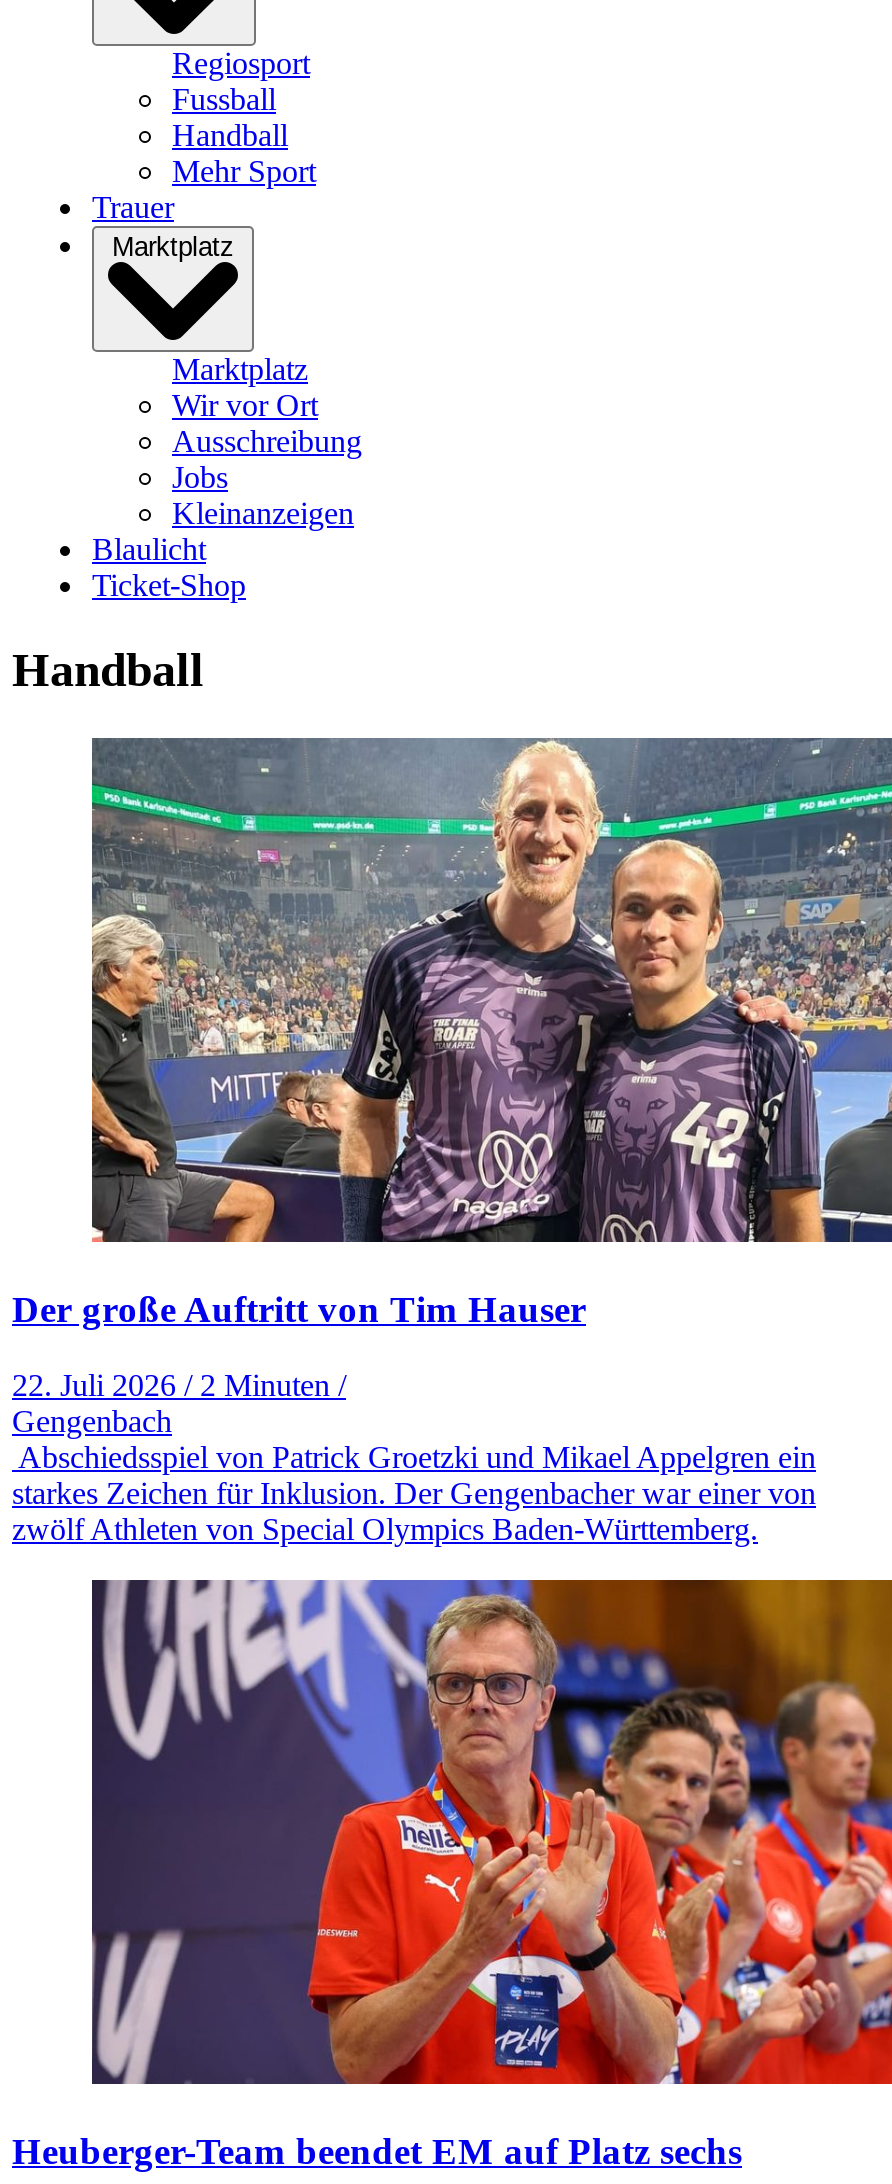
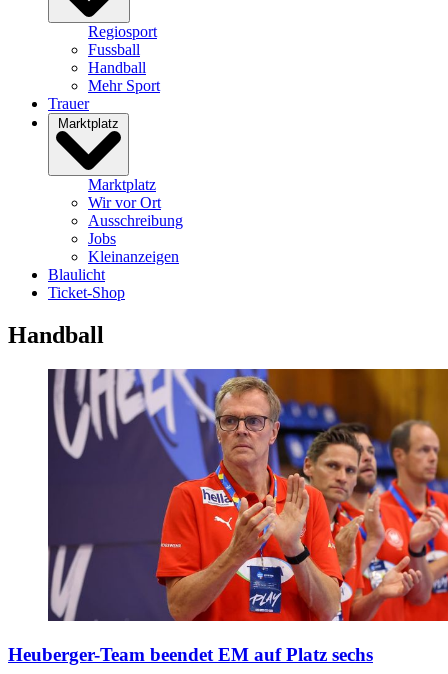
- [image]
- Der große Auftritt von Tim Hauser
- 22. Juli 2026 / 2 Minuten /
- Gengenbach
- Abschiedsspiel von Patrick Groetzki und Mikael Appelgren ein
- starkes Zeichen für Inklusion. Der Gengenbacher war einer von
- zwölf Athleten von Special Olympics Baden-Württemberg.
